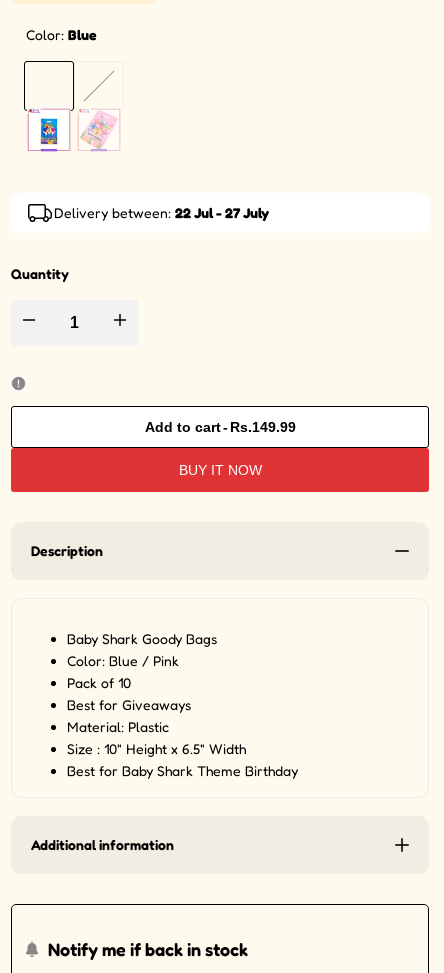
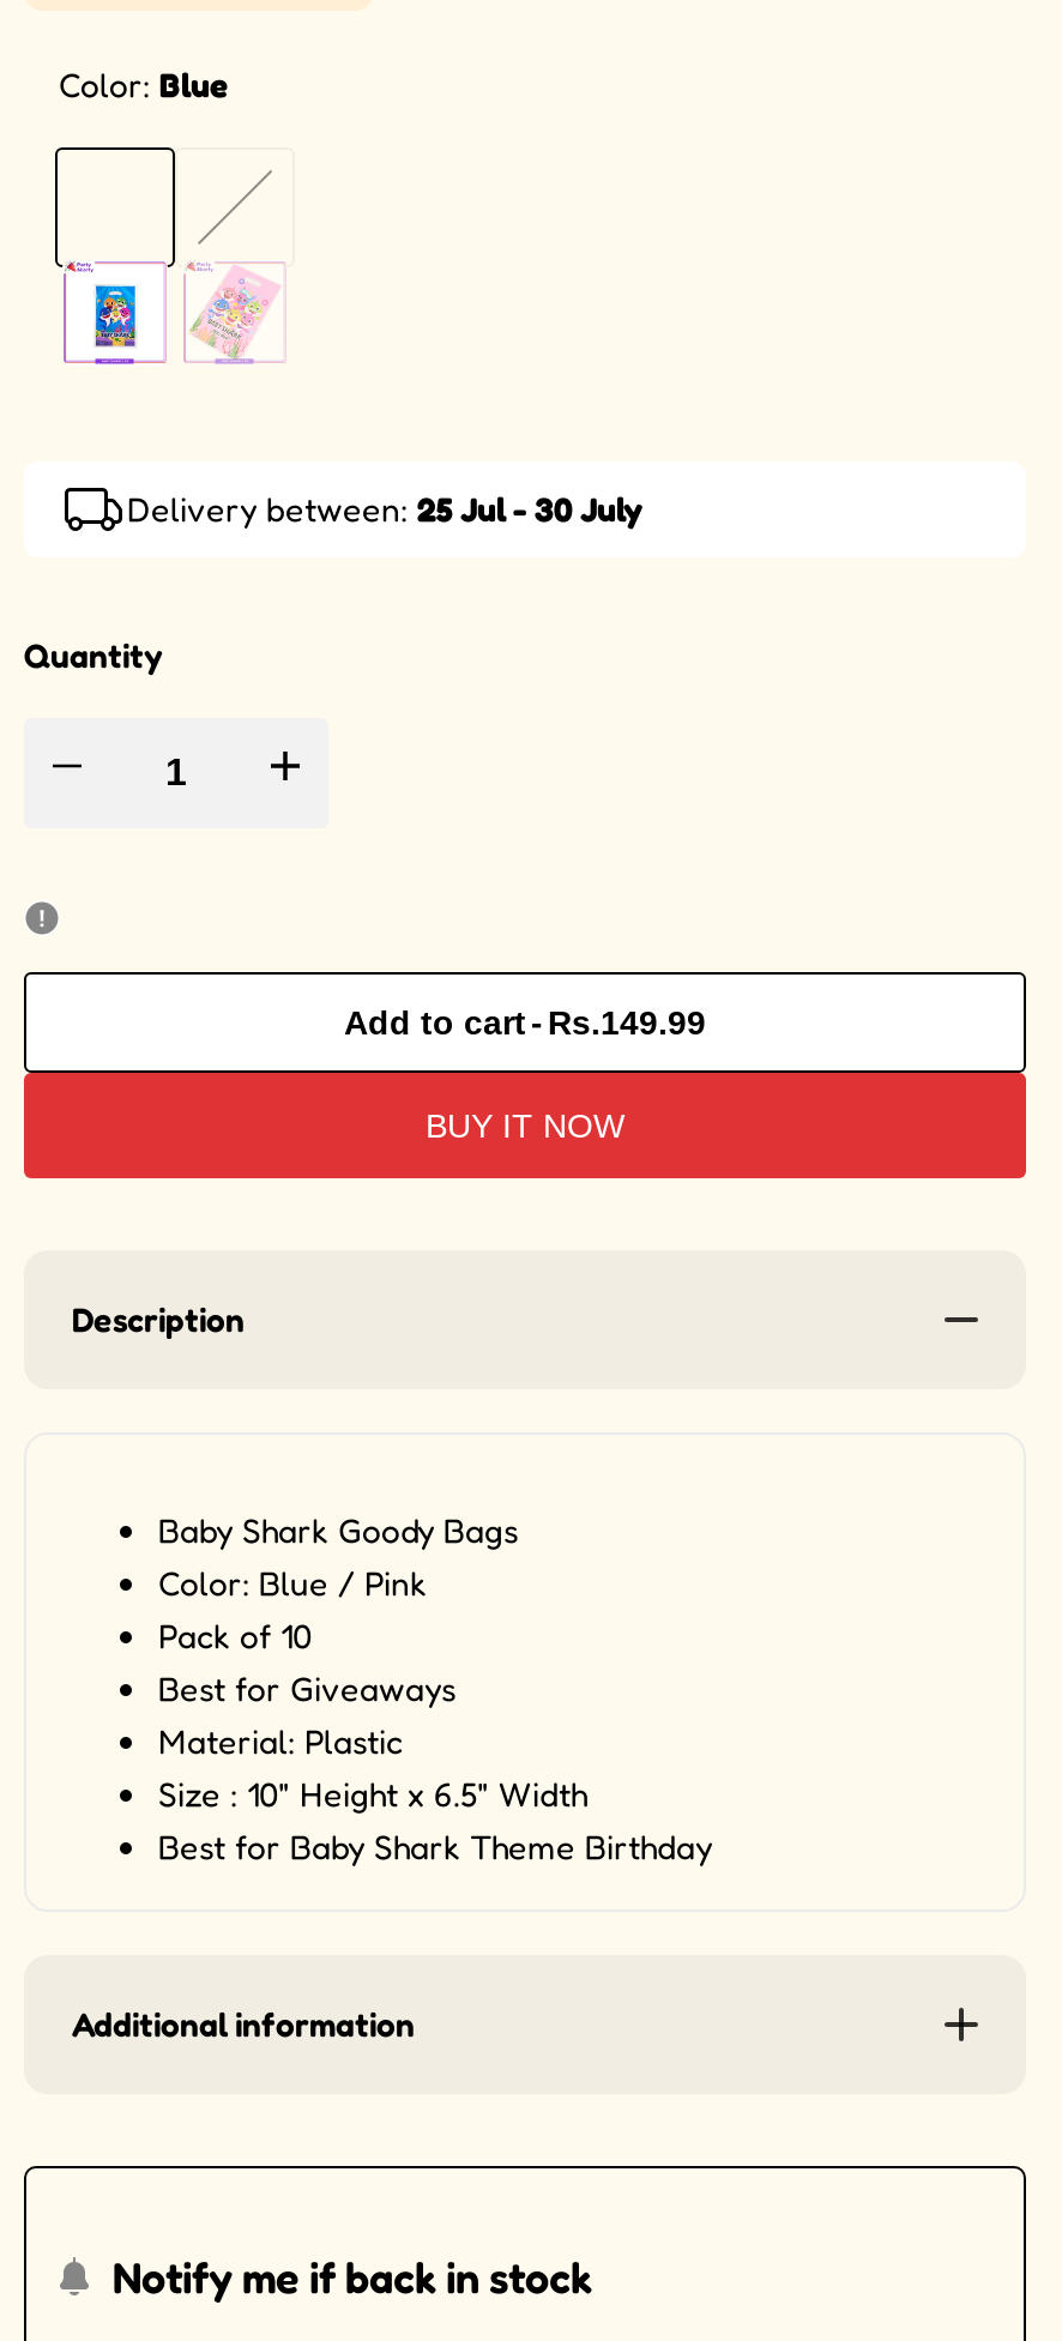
- Delivery between: 22 Jul - 27 July
+ Delivery between: 25 Jul - 30 July
